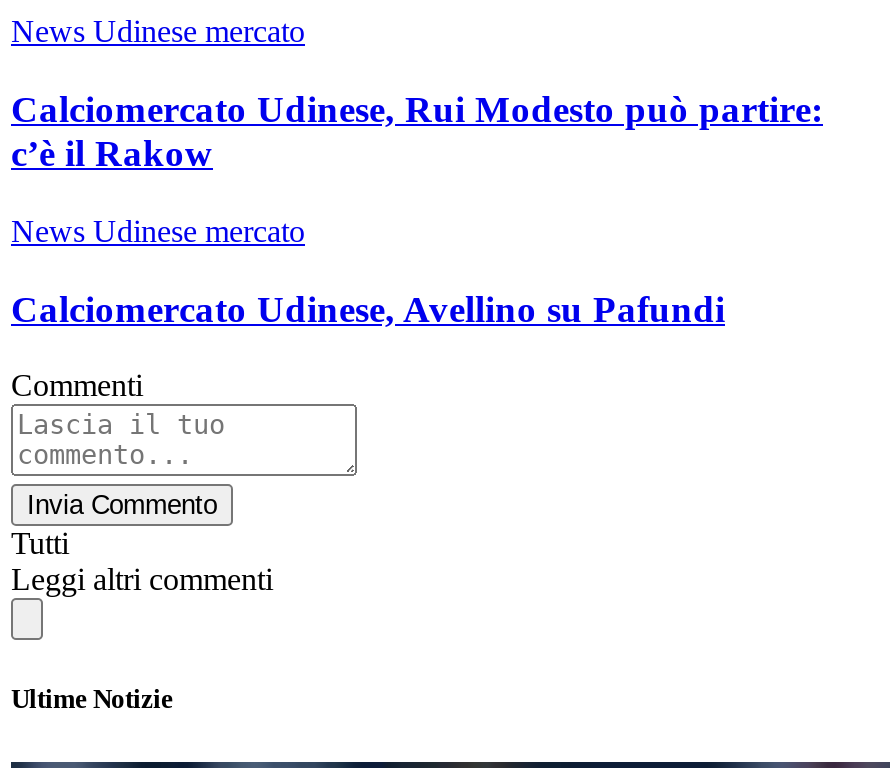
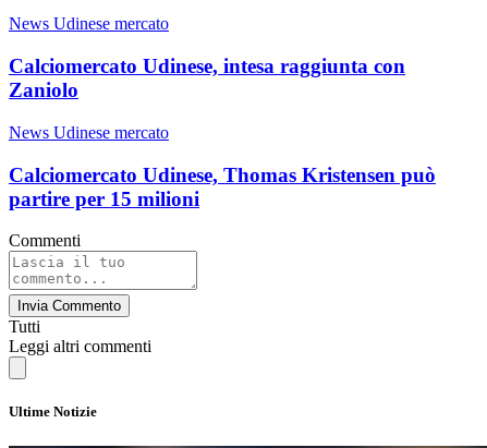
- Calciomercato Udinese, Rui Modesto può partire:
- c’è il Rakow
+ Calciomercato Udinese, intesa raggiunta con
+ Zaniolo

- Calciomercato Udinese, Avellino su Pafundi
+ Calciomercato Udinese, Thomas Kristensen può
+ partire per 15 milioni
